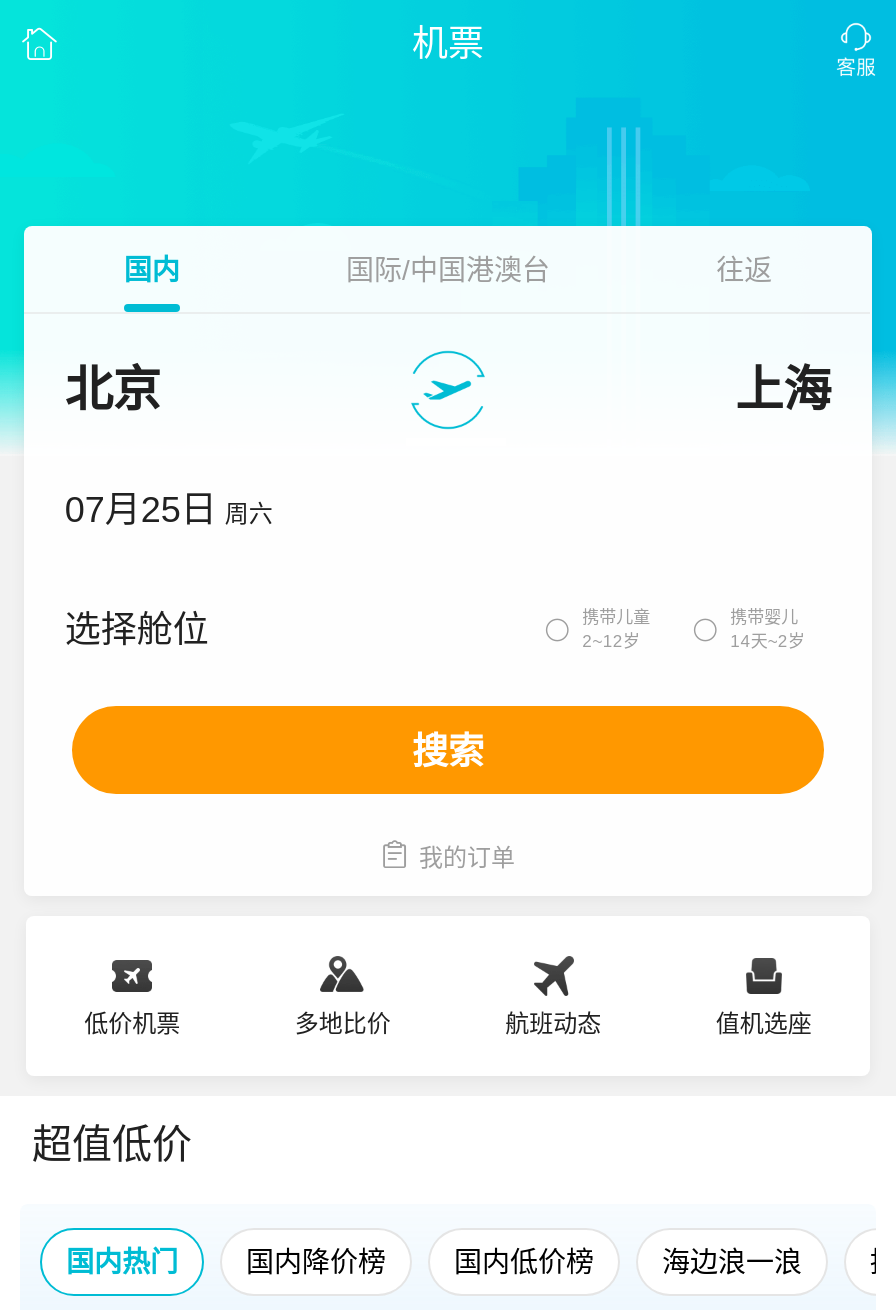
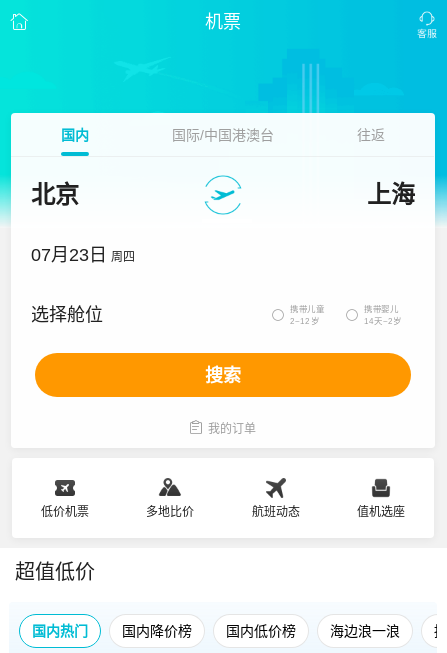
- 07月25日 周六
+ 07月23日 周四
